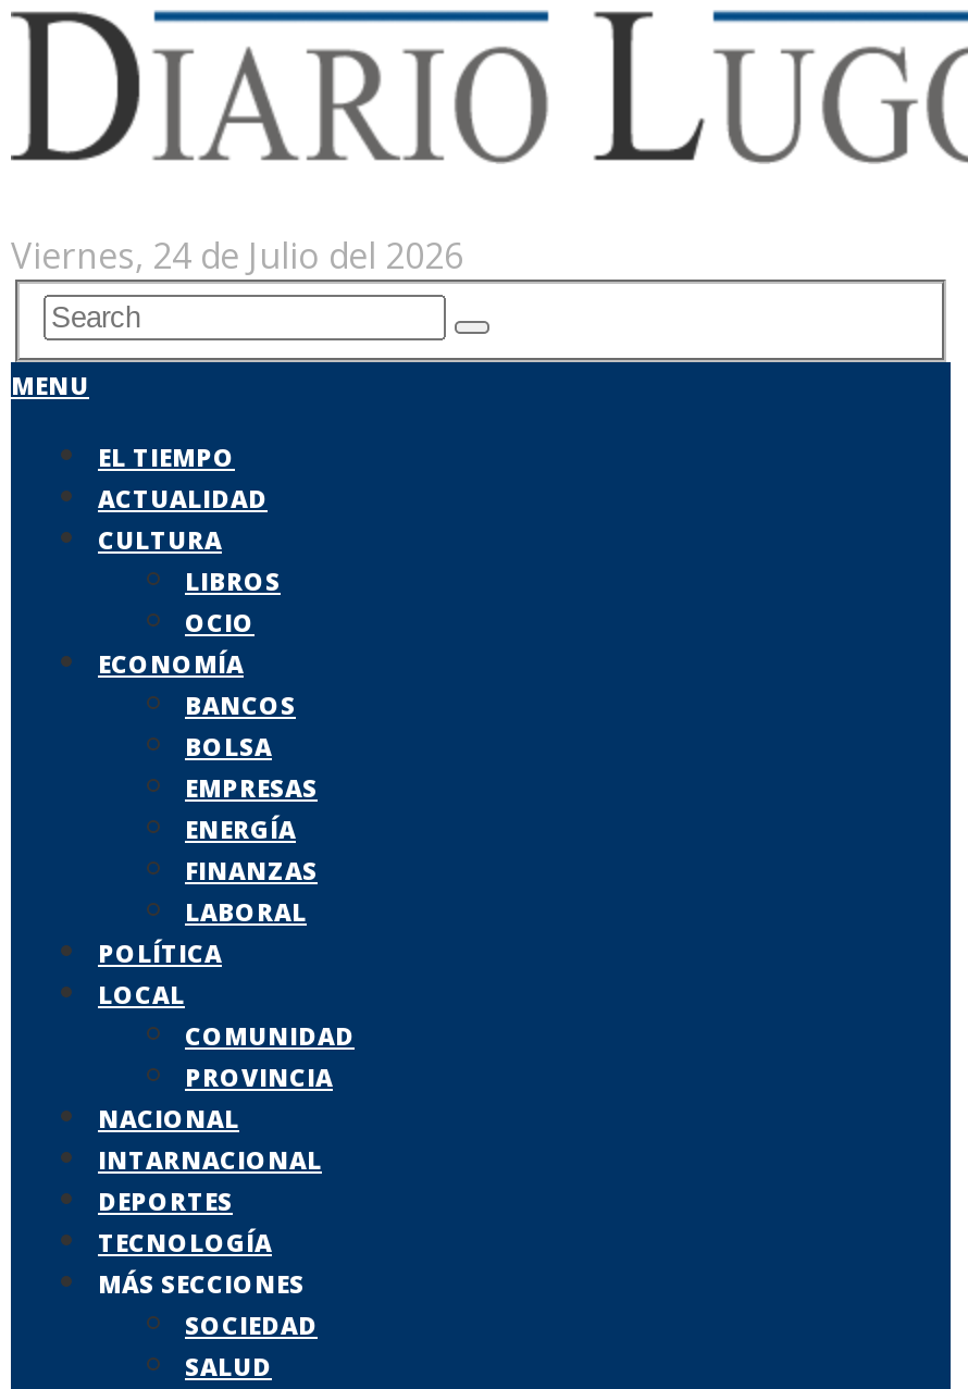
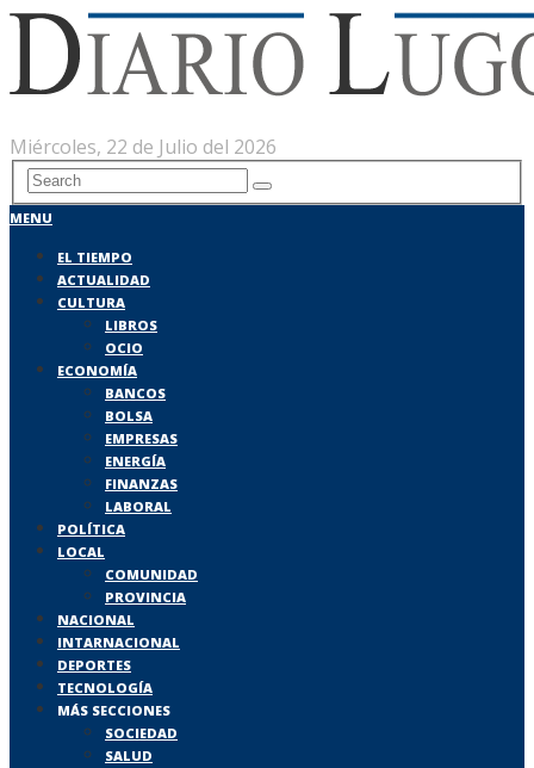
- Viernes, 24 de Julio del 2026
+ Miércoles, 22 de Julio del 2026
